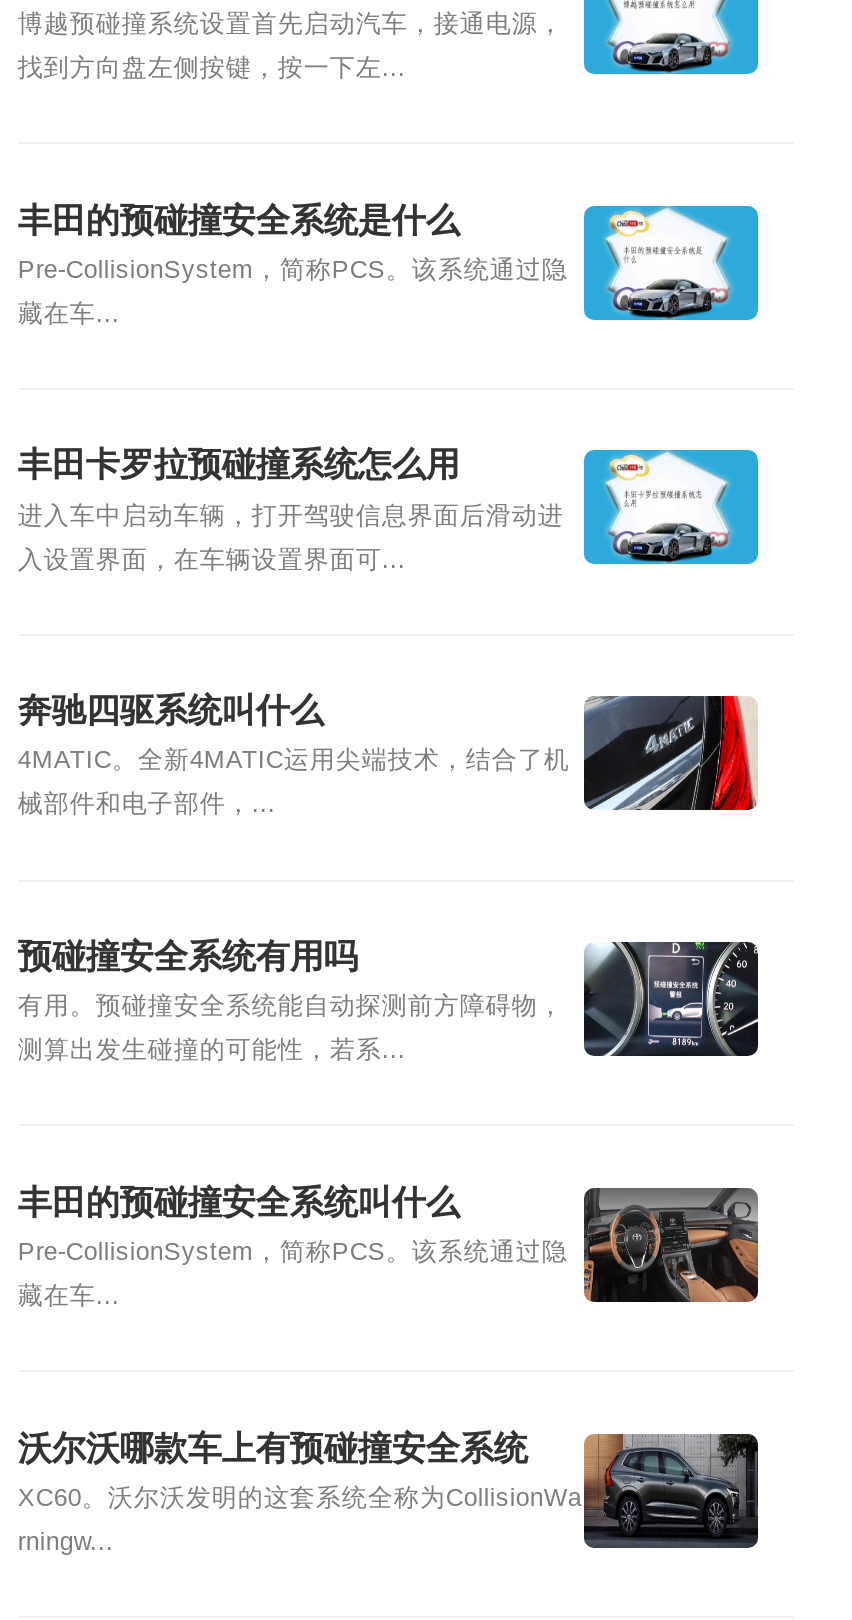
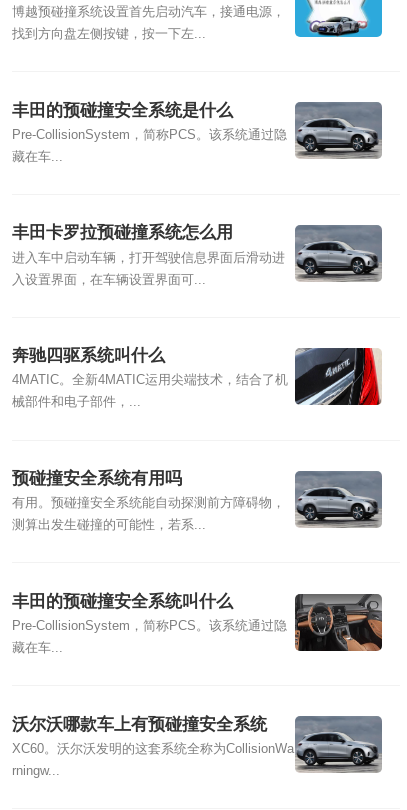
- [image]
+ [image]

- [image]
+ [image]

- [image]
+ [image]

- [image]
+ [image]
